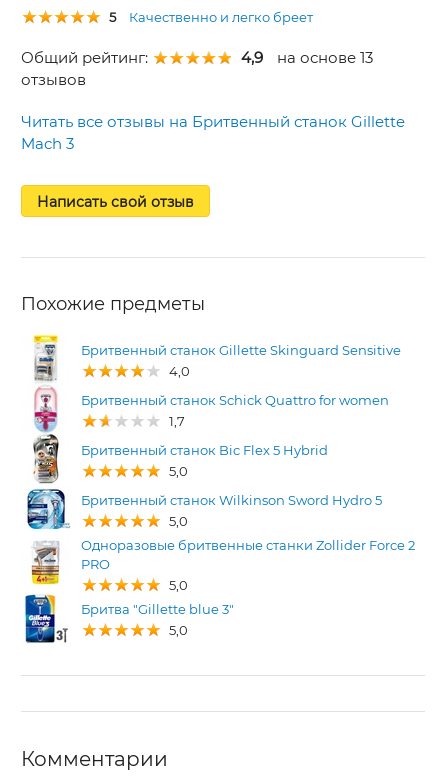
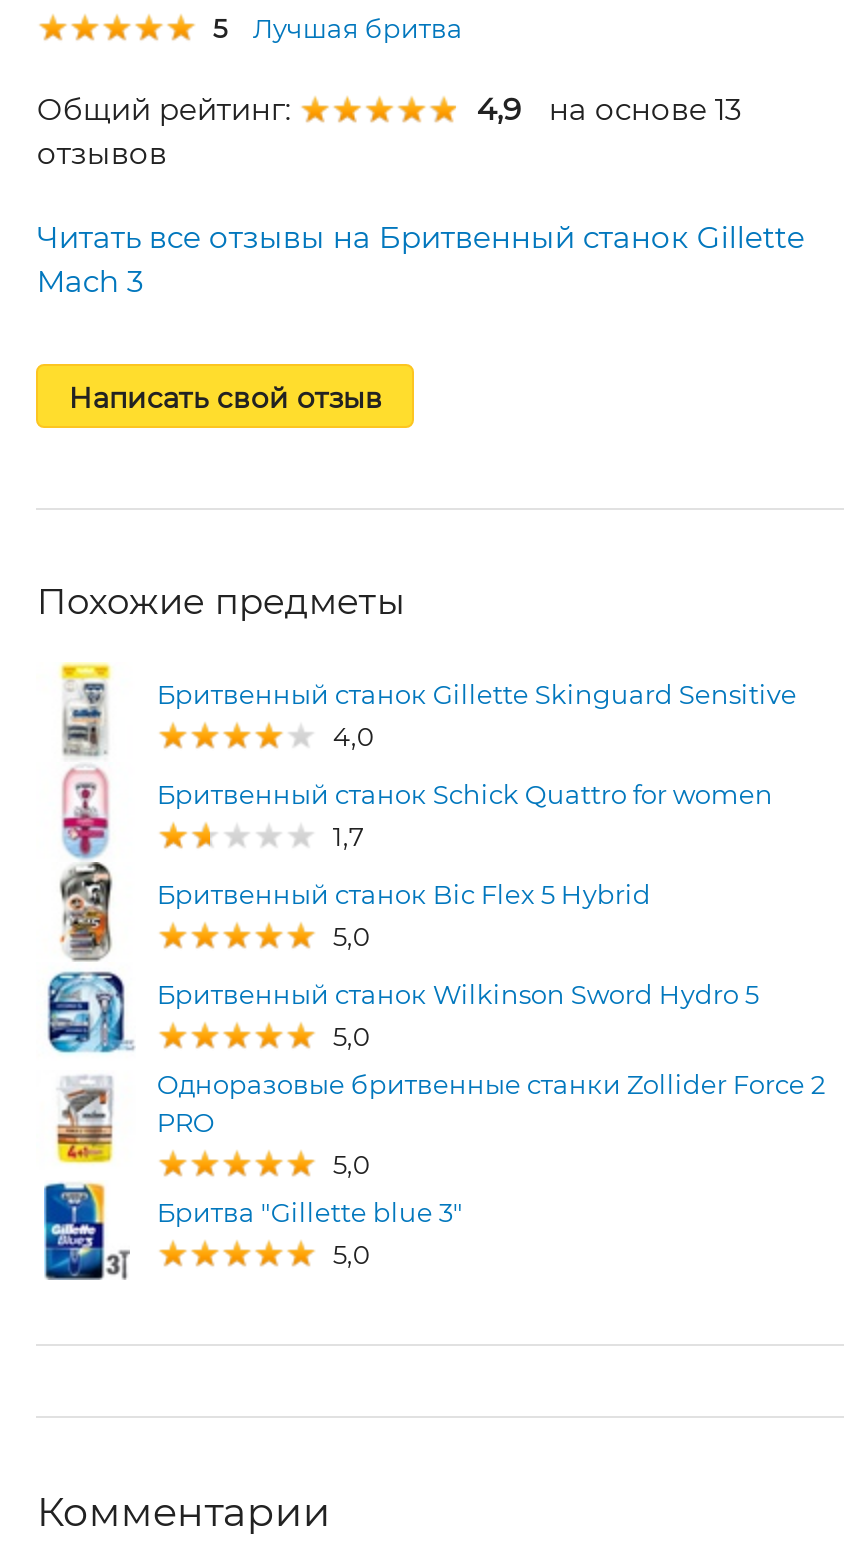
- Качественно и легко бреет
+ Лучшая бритва
